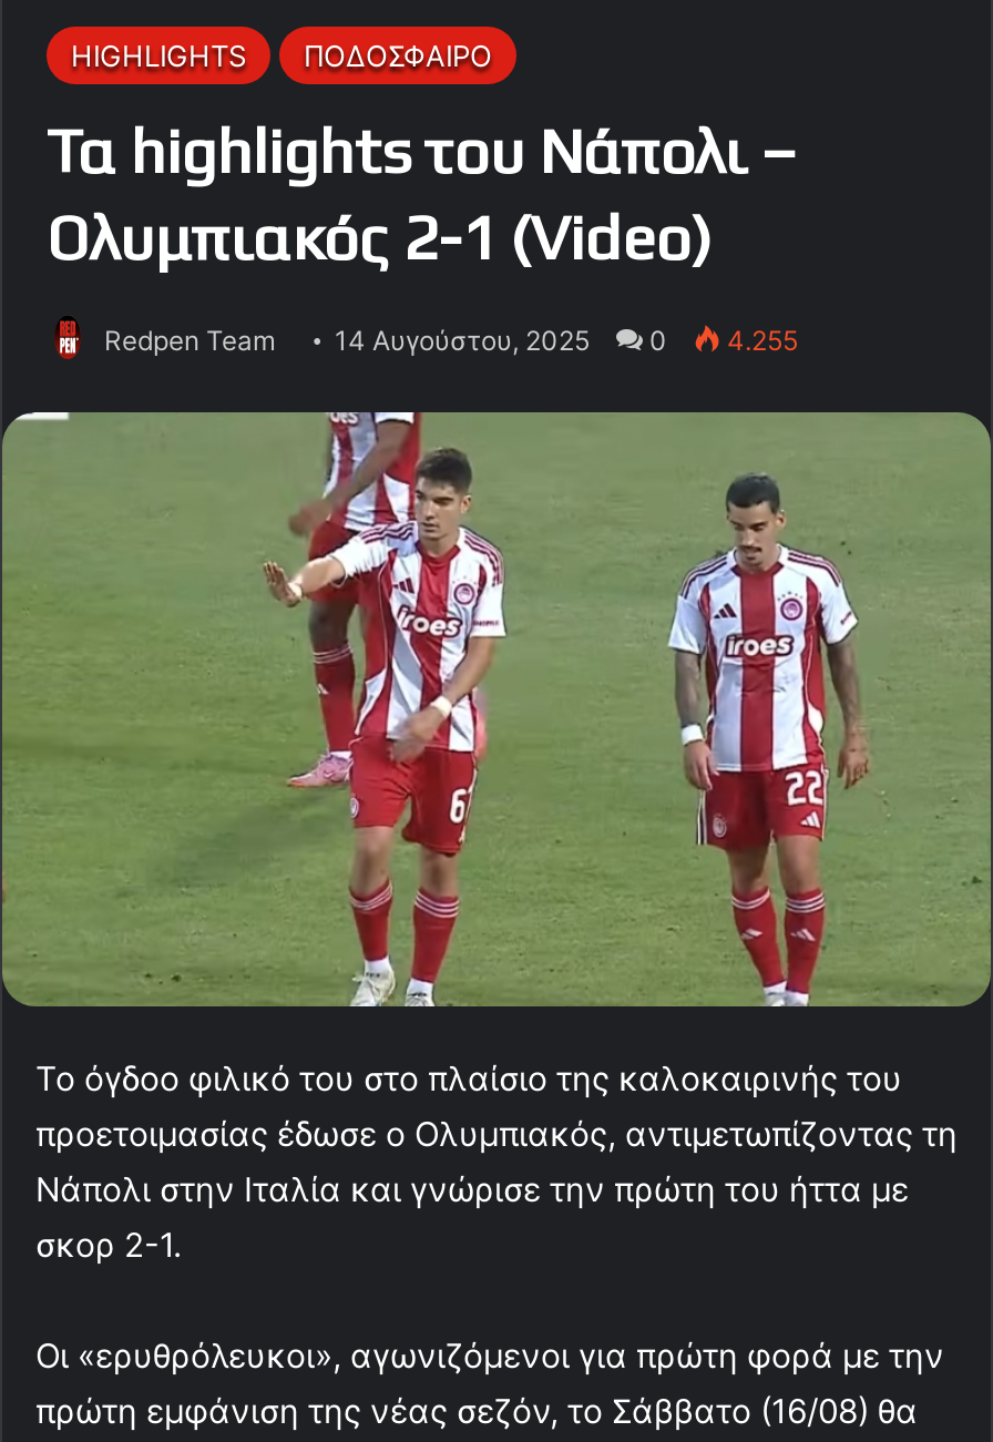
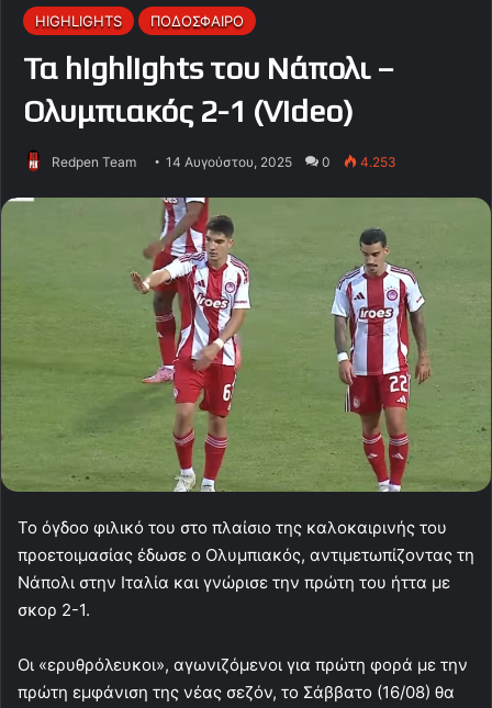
- Redpen Team 14 Αυγούστου, 2025 0 4.255
+ Redpen Team 14 Αυγούστου, 2025 0 4.253
